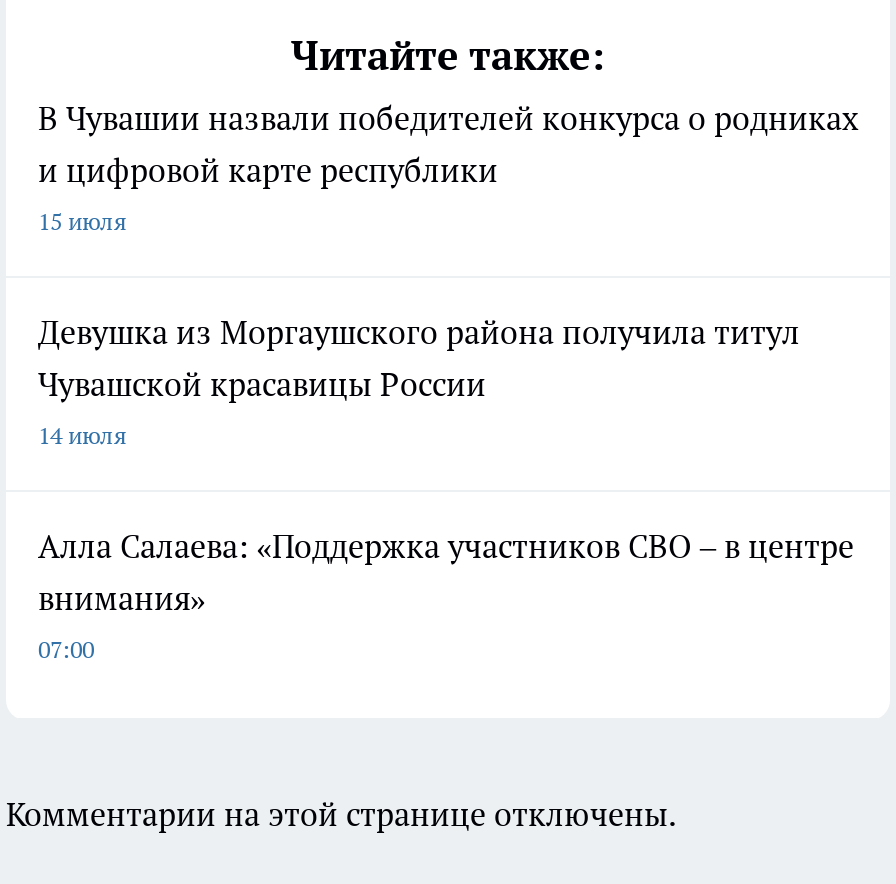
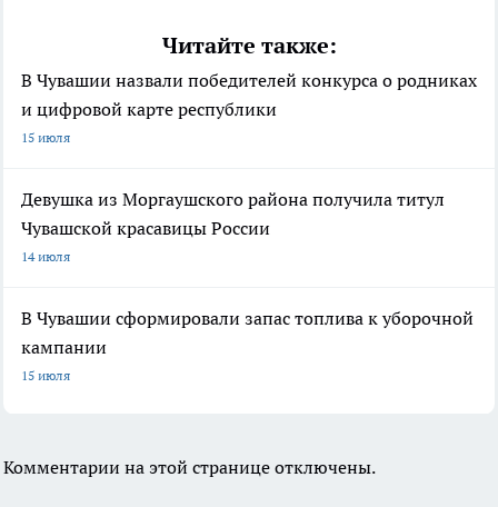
- Алла Салаева: «Поддержка участников СВО – в центре
- внимания»
- 07:00
+ В Чувашии сформировали запас топлива к уборочной
+ кампании
+ 15 июля
